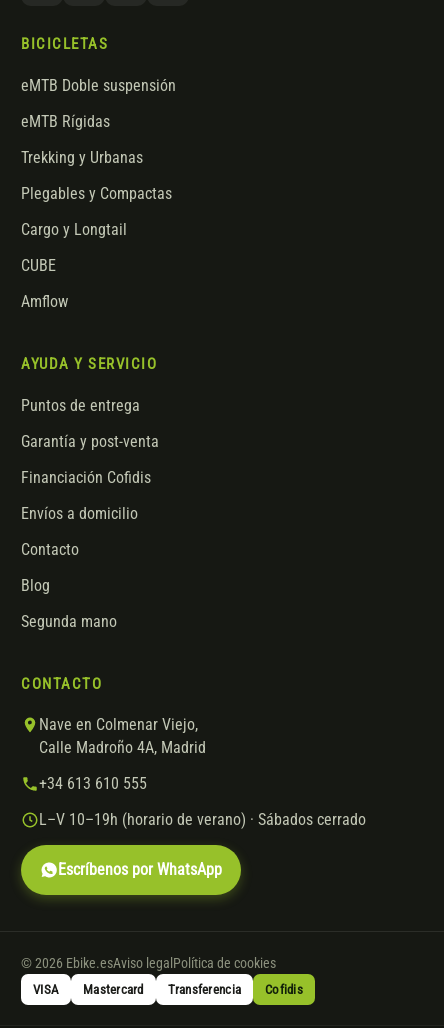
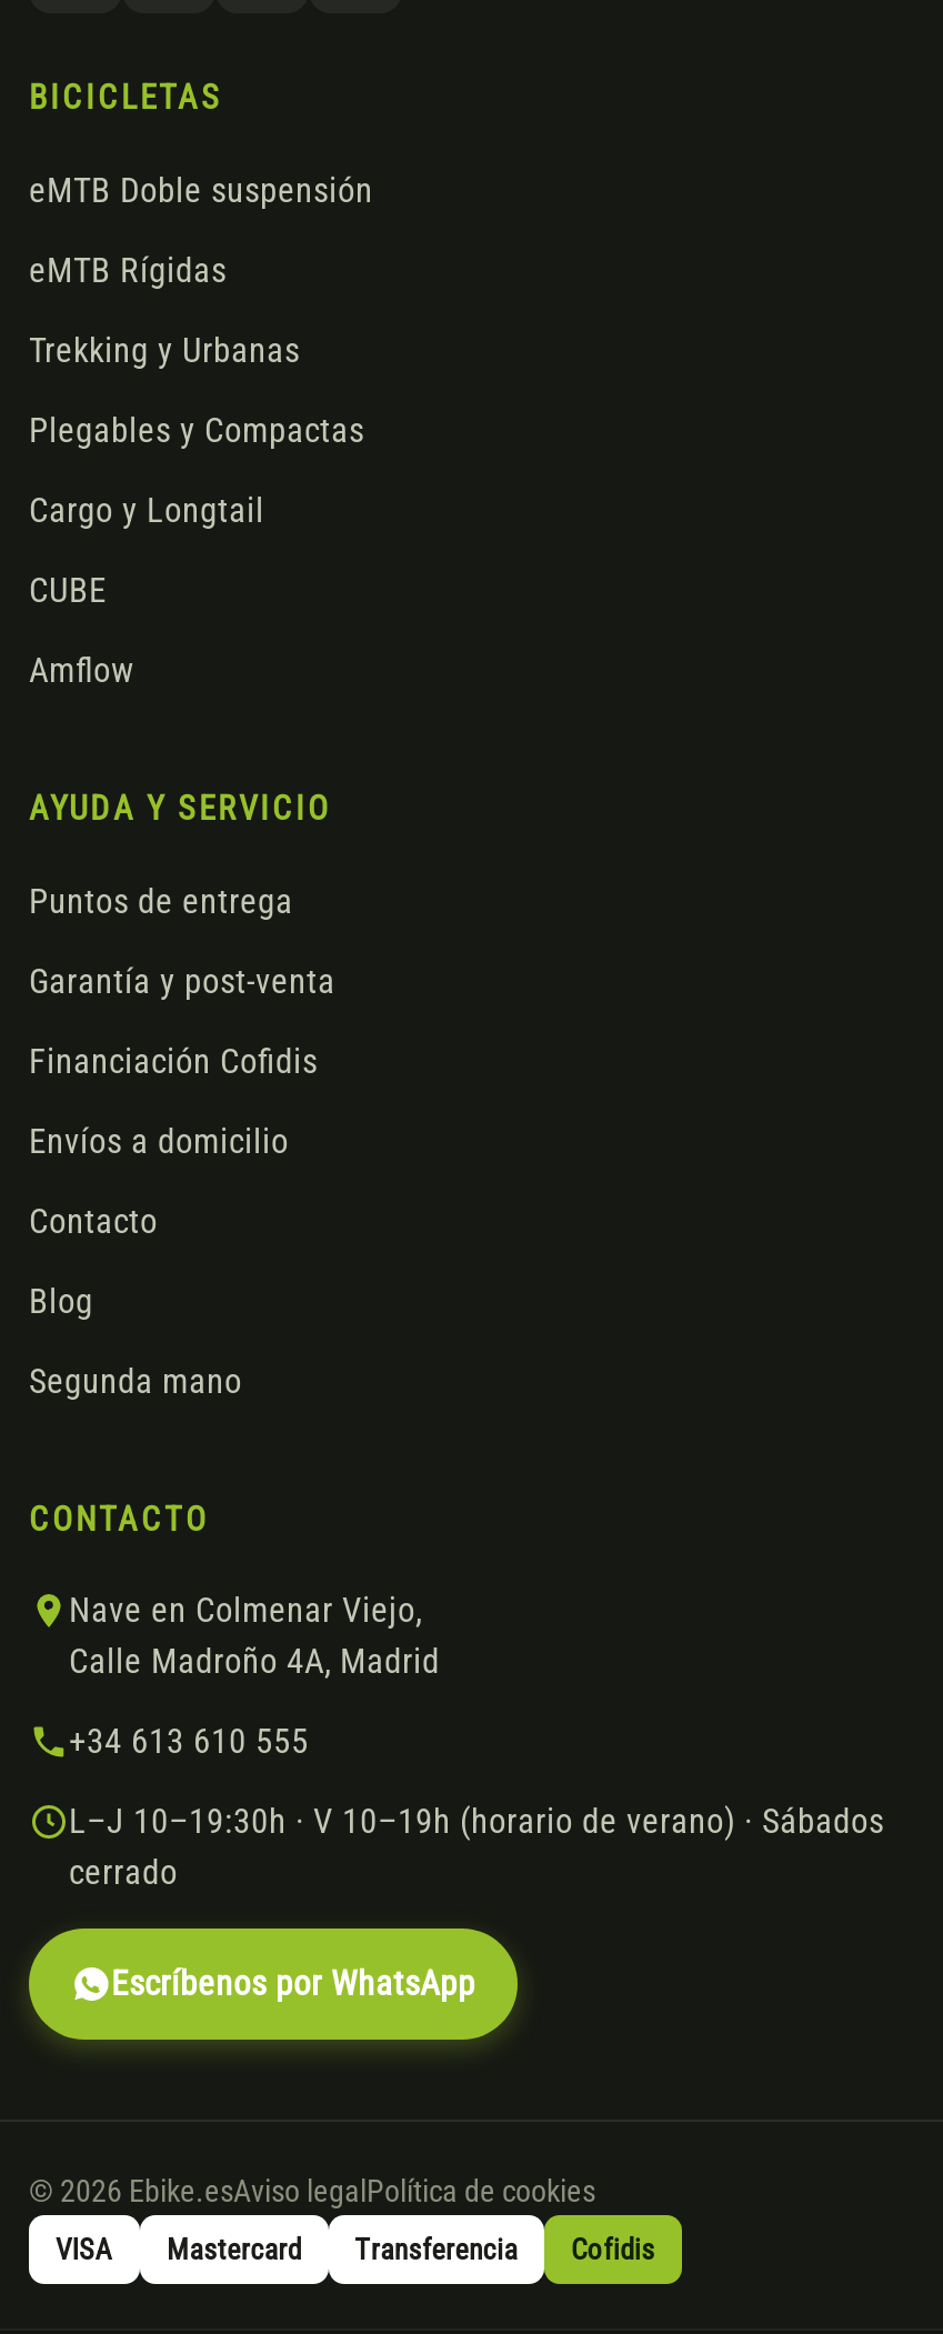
- L–V 10–19h (horario de verano) · Sábados cerrado
+ L–J 10–19:30h · V 10–19h (horario de verano) · Sábados
+ cerrado
